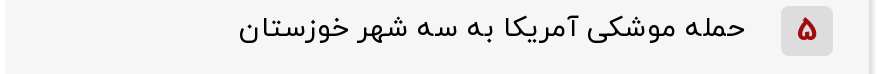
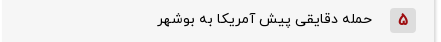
- حمله موشکی آمریکا به سه شهر خوزستان
+ حمله دقایقی پیش آمریکا به بوشهر
